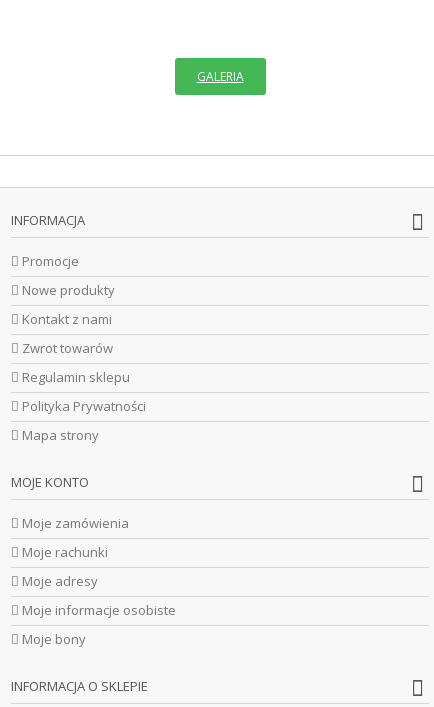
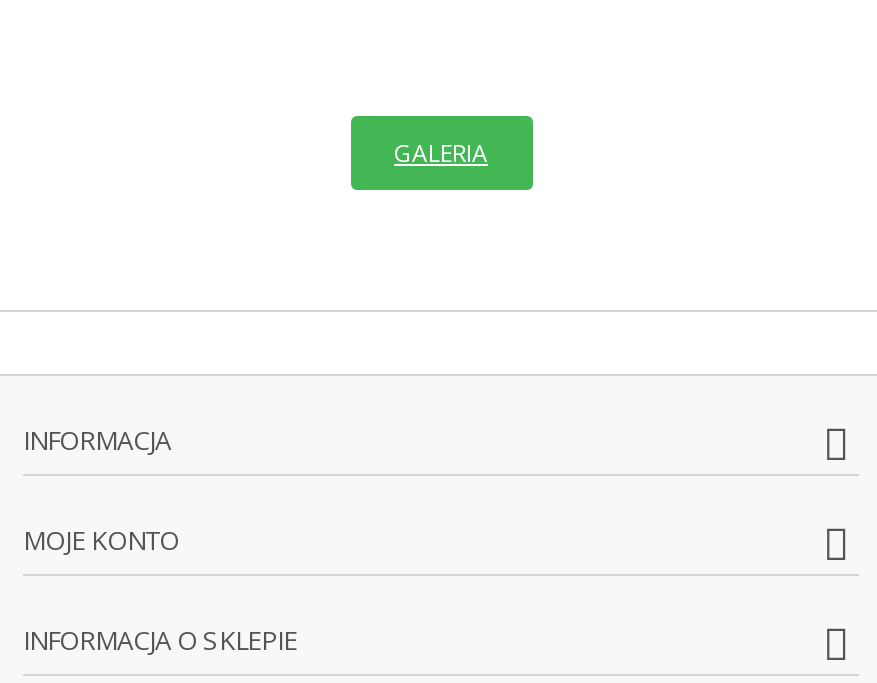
- Promocje
- Nowe produkty
- Kontakt z nami
- Zwrot towarów
- Regulamin sklepu
- Polityka Prywatności
- Mapa strony

- Moje zamówienia
- Moje rachunki
- Moje adresy
- Moje informacje osobiste
- Moje bony
